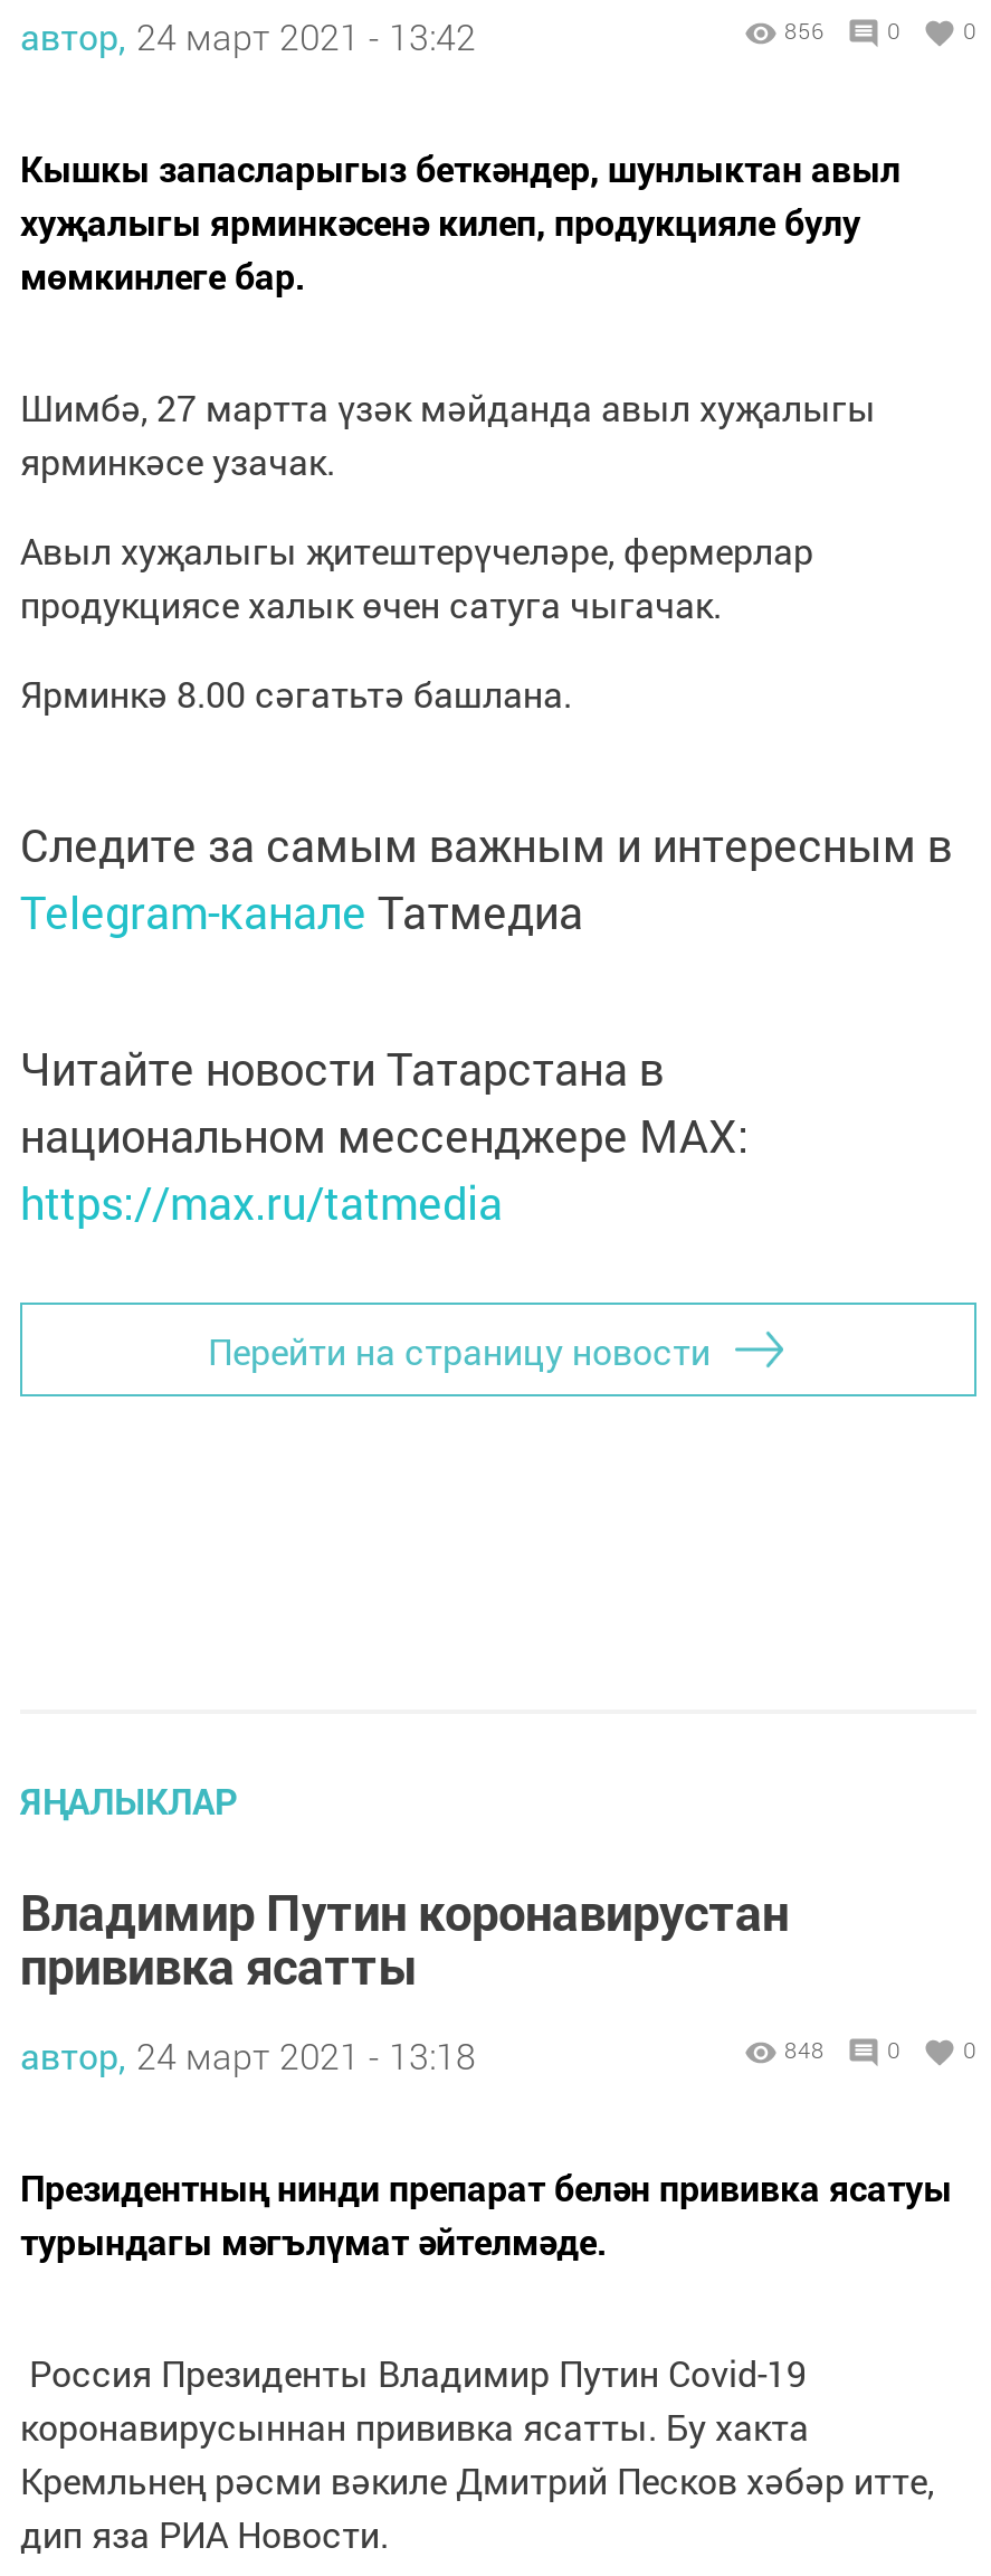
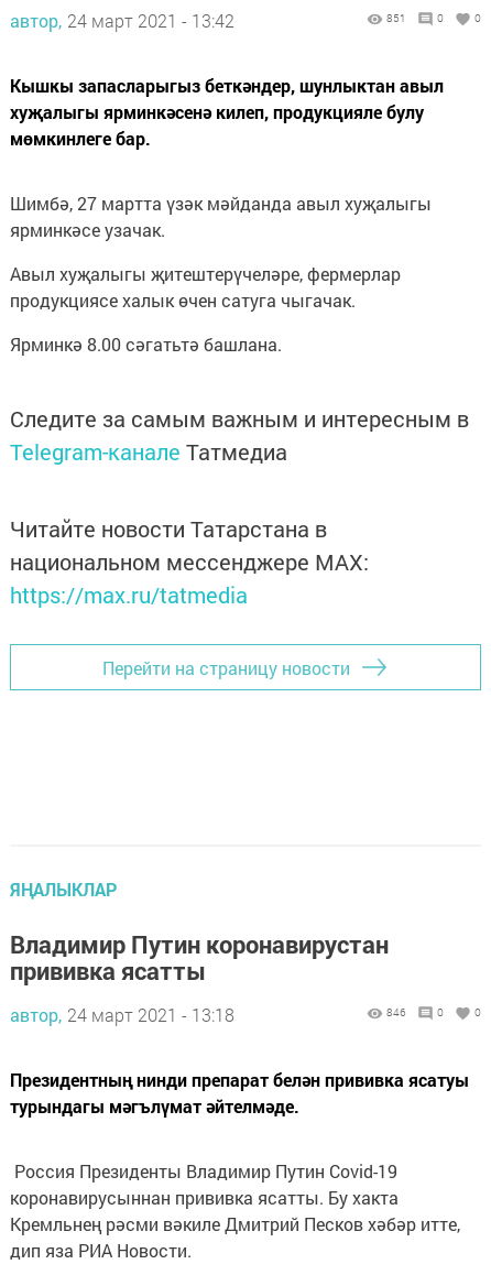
- 856
+ 851

- 848
+ 846
